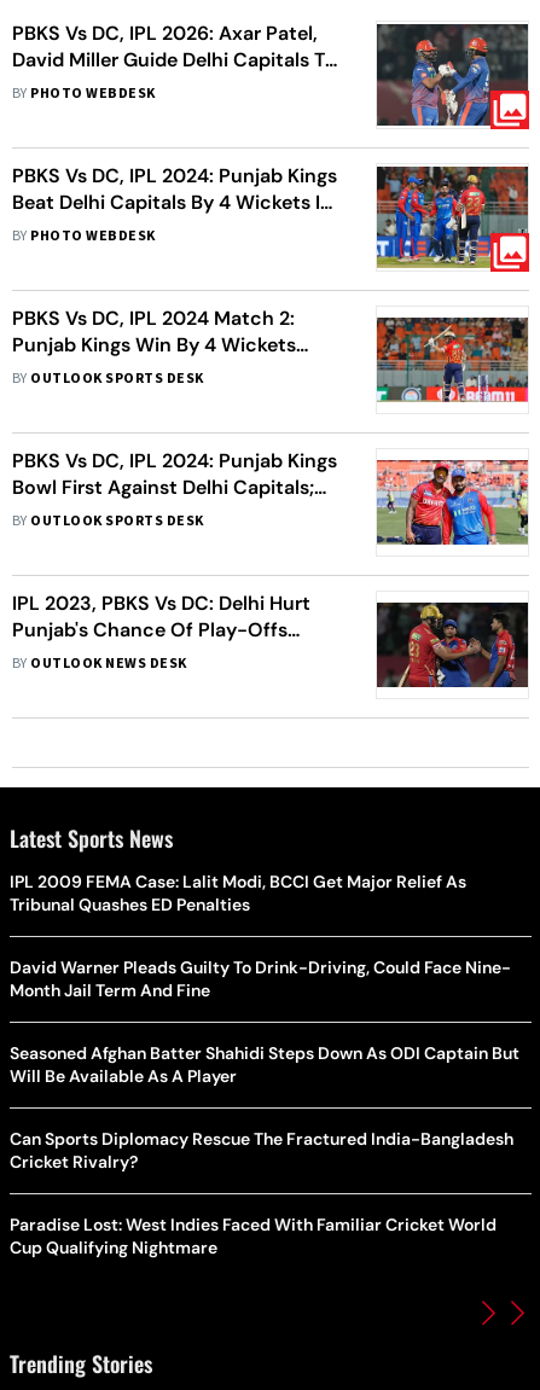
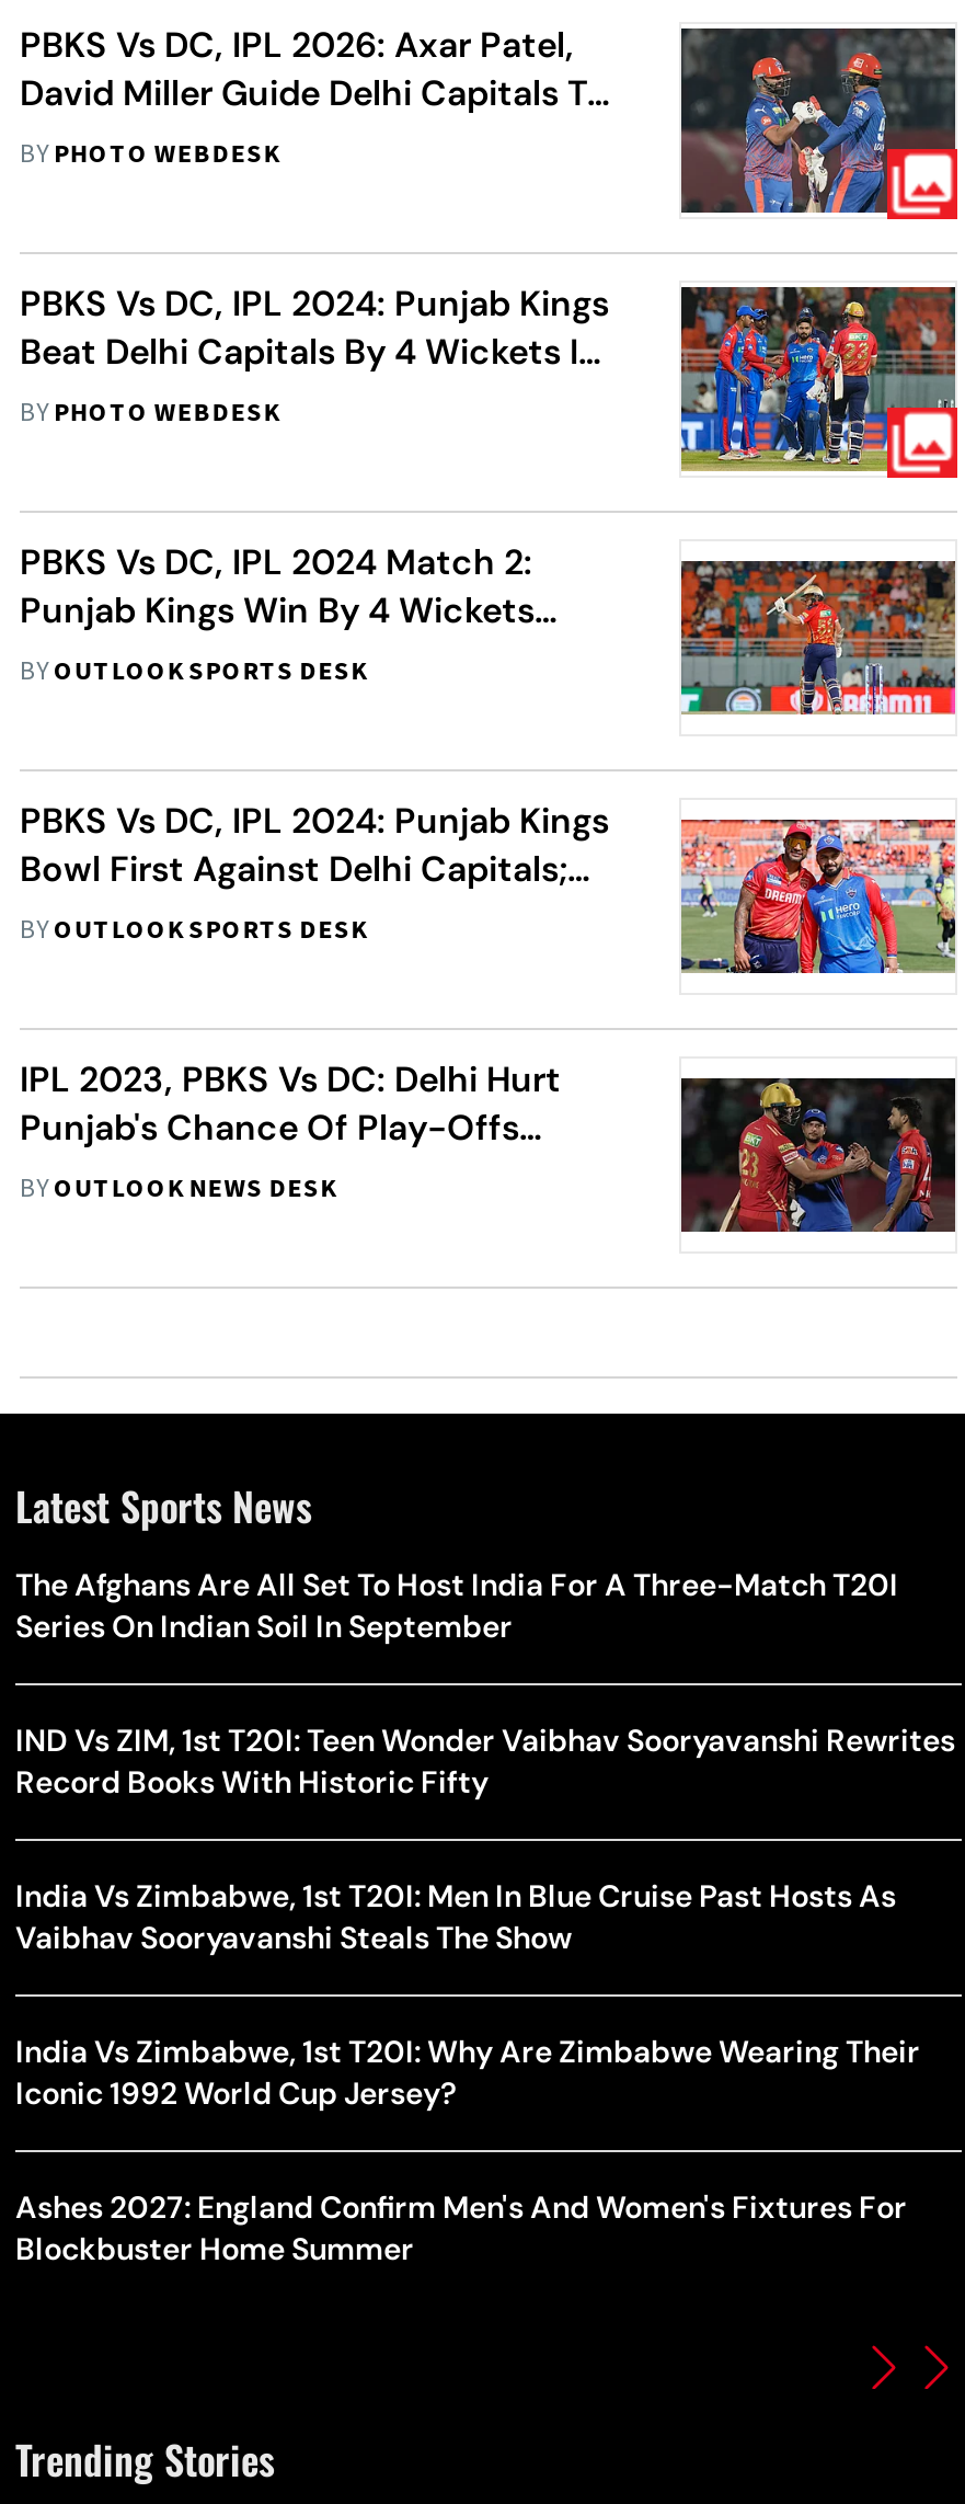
- IPL 2009 FEMA Case: Lalit Modi, BCCI Get Major Relief As
- Tribunal Quashes ED Penalties
+ The Afghans Are All Set To Host India For A Three-Match T20I
+ Series On Indian Soil In September

- David Warner Pleads Guilty To Drink-Driving, Could Face Nine-
- Month Jail Term And Fine
+ IND Vs ZIM, 1st T20I: Teen Wonder Vaibhav Sooryavanshi Rewrites
+ Record Books With Historic Fifty

- Seasoned Afghan Batter Shahidi Steps Down As ODI Captain But
- Will Be Available As A Player
+ India Vs Zimbabwe, 1st T20I: Men In Blue Cruise Past Hosts As
+ Vaibhav Sooryavanshi Steals The Show

- Can Sports Diplomacy Rescue The Fractured India-Bangladesh
- Cricket Rivalry?
+ India Vs Zimbabwe, 1st T20I: Why Are Zimbabwe Wearing Their
+ Iconic 1992 World Cup Jersey?

- Paradise Lost: West Indies Faced With Familiar Cricket World
- Cup Qualifying Nightmare
+ Ashes 2027: England Confirm Men's And Women's Fixtures For
+ Blockbuster Home Summer
